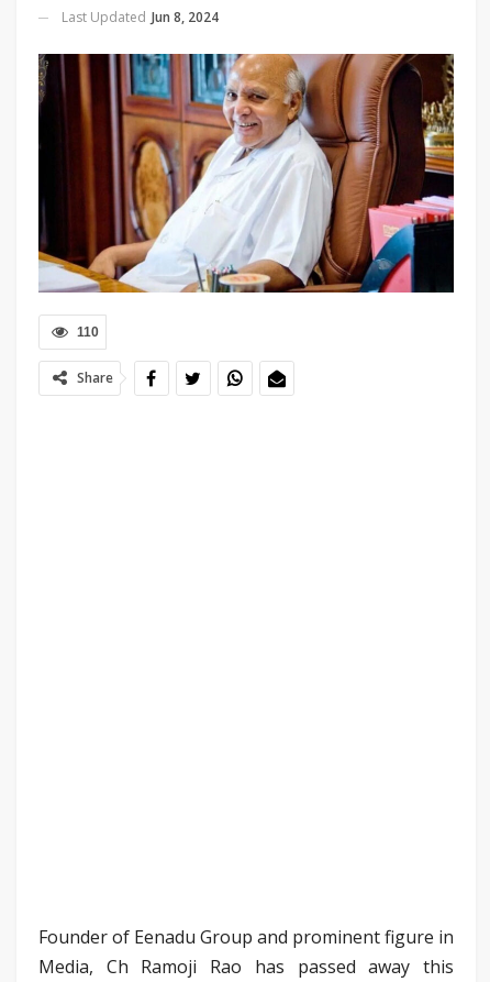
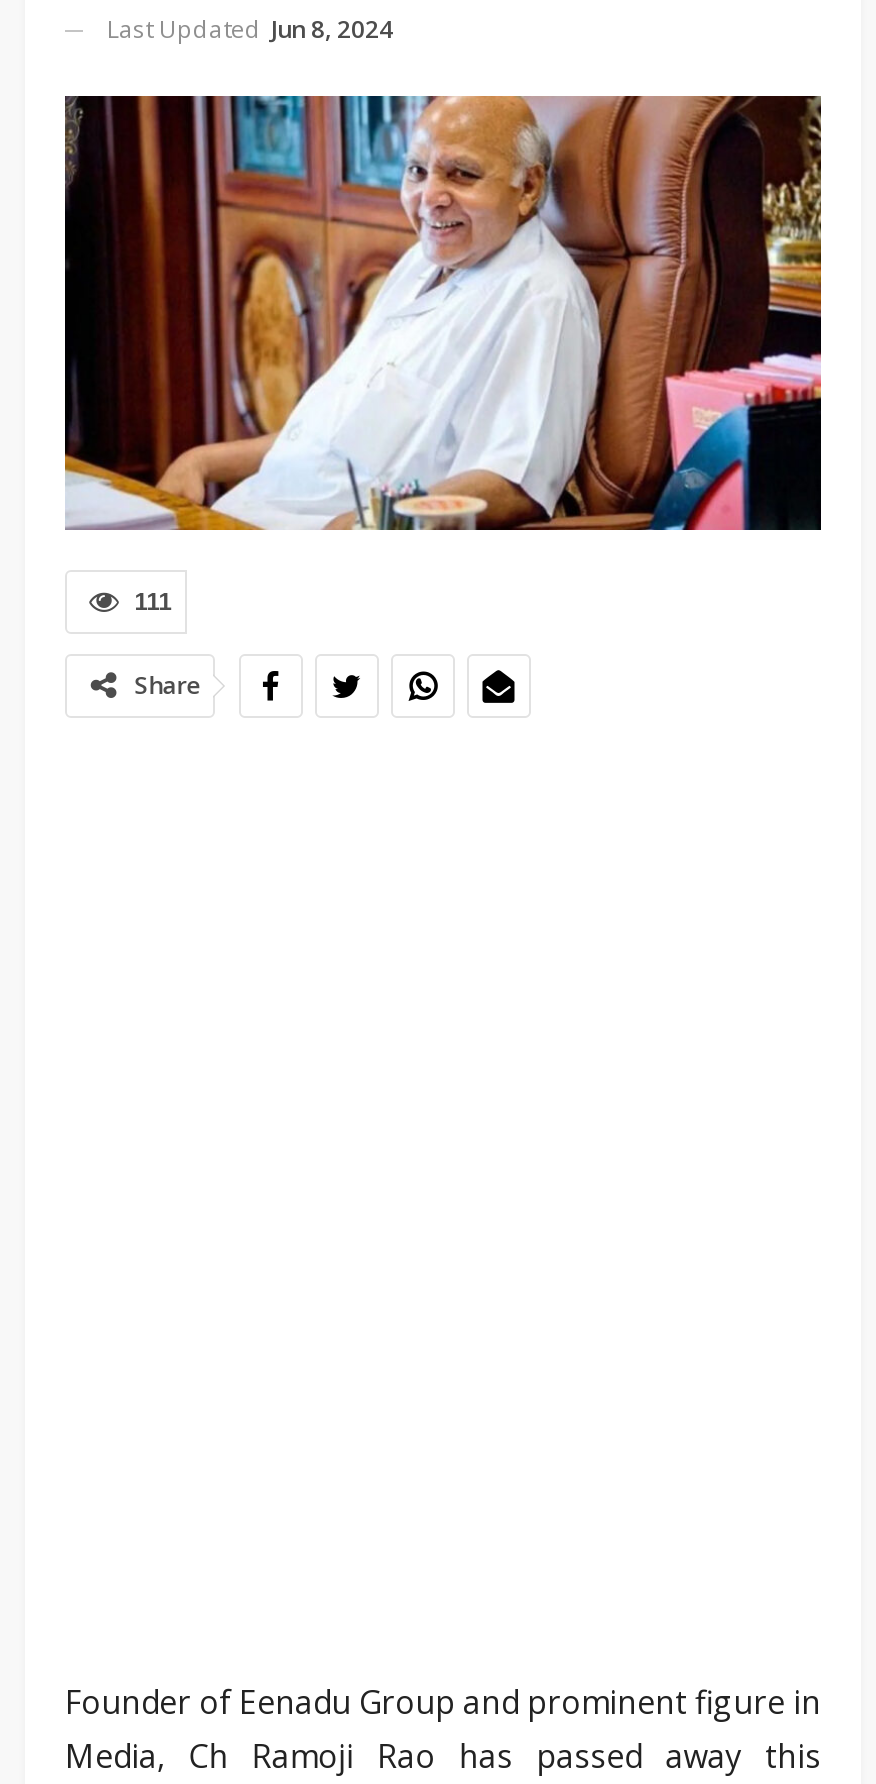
- 110
+ 111
